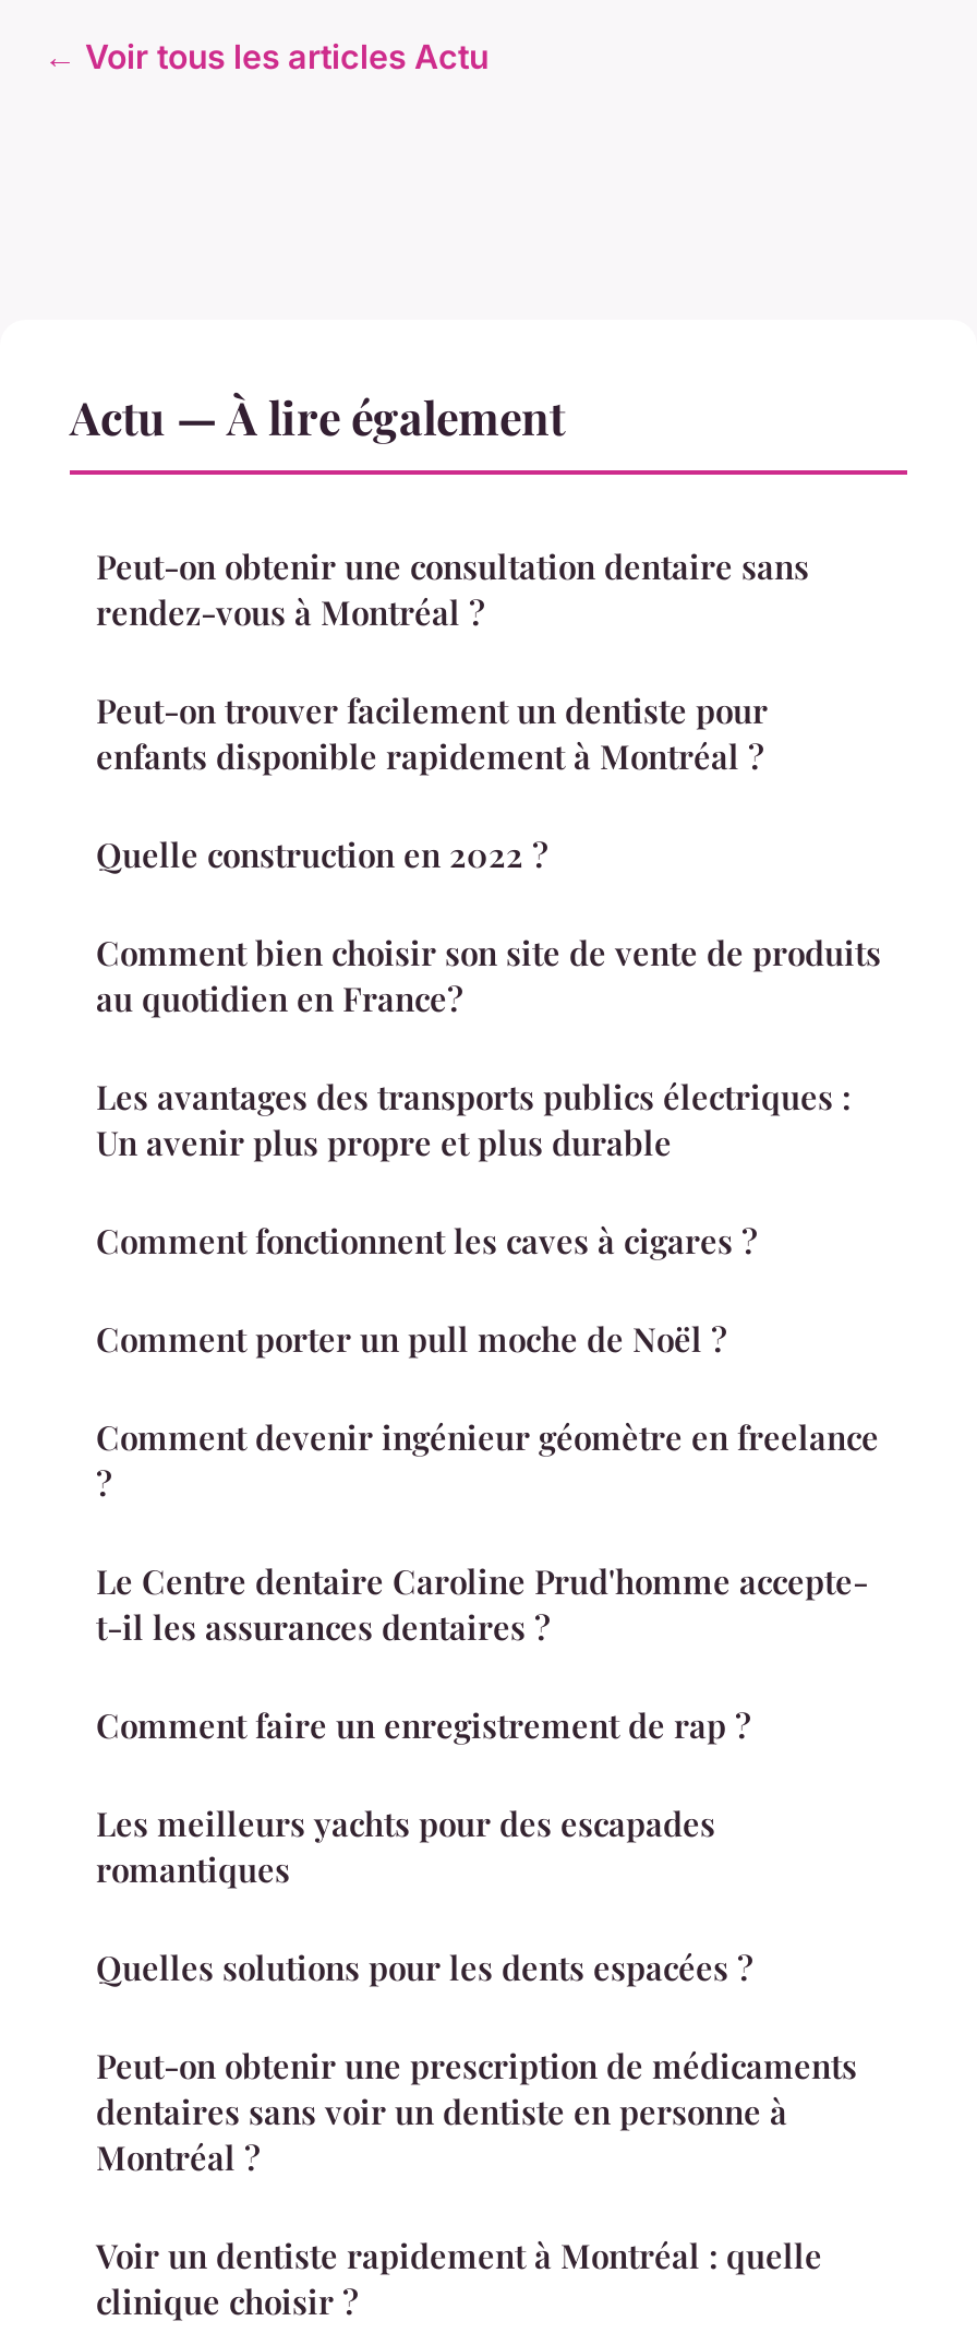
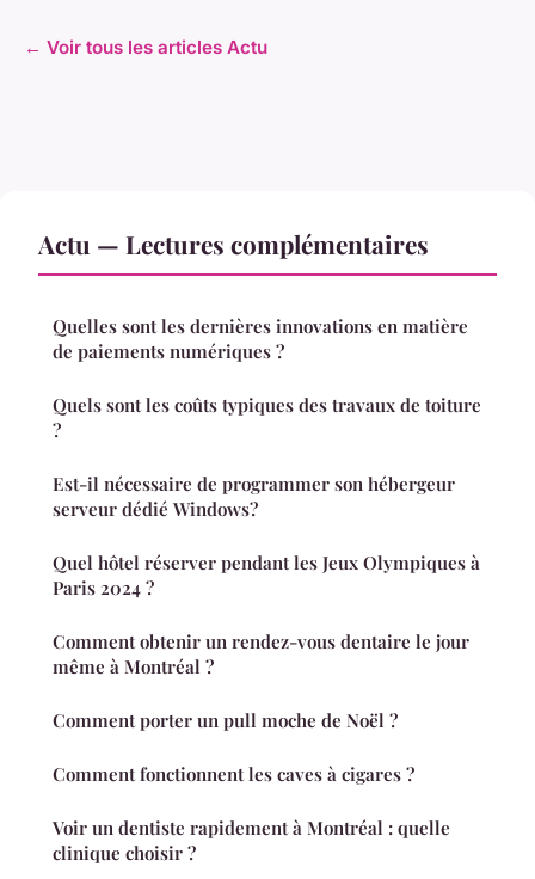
- Actu — À lire également
- Peut-on obtenir une consultation dentaire sans
- rendez-vous à Montréal ?
- Peut-on trouver facilement un dentiste pour
- enfants disponible rapidement à Montréal ?
- Quelle construction en 2022 ?
- Comment bien choisir son site de vente de produits
- au quotidien en France?
- Les avantages des transports publics électriques :
- Un avenir plus propre et plus durable
- Comment devenir ingénieur géomètre en freelance
+ Actu — Lectures complémentaires
+ Quelles sont les dernières innovations en matière
+ de paiements numériques ?
+ Quels sont les coûts typiques des travaux de toiture

moved down: Comment fonctionnent les caves à cigares ?

moved down: Comment porter un pull moche de Noël ?

- Le Centre dentaire Caroline Prud'homme accepte-
- t-il les assurances dentaires ?
+ Est-il nécessaire de programmer son hébergeur
+ serveur dédié Windows?

- Comment faire un enregistrement de rap ?
+ Quel hôtel réserver pendant les Jeux Olympiques à
+ Paris 2024 ?

- Les meilleurs yachts pour des escapades
- romantiques
+ Comment obtenir un rendez-vous dentaire le jour
+ même à Montréal ?

- Quelles solutions pour les dents espacées ?

- Peut-on obtenir une prescription de médicaments
- dentaires sans voir un dentiste en personne à
- Montréal ?
